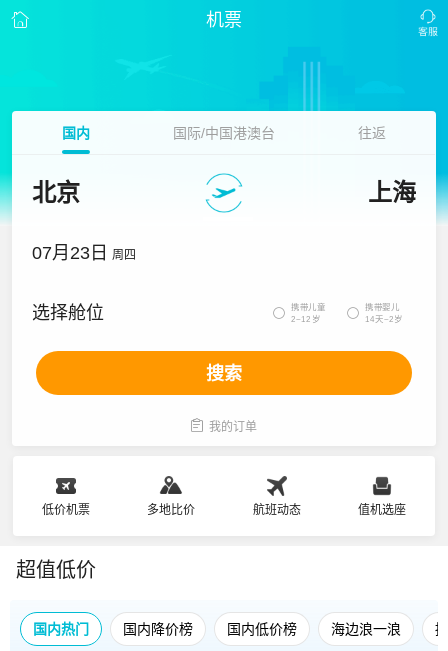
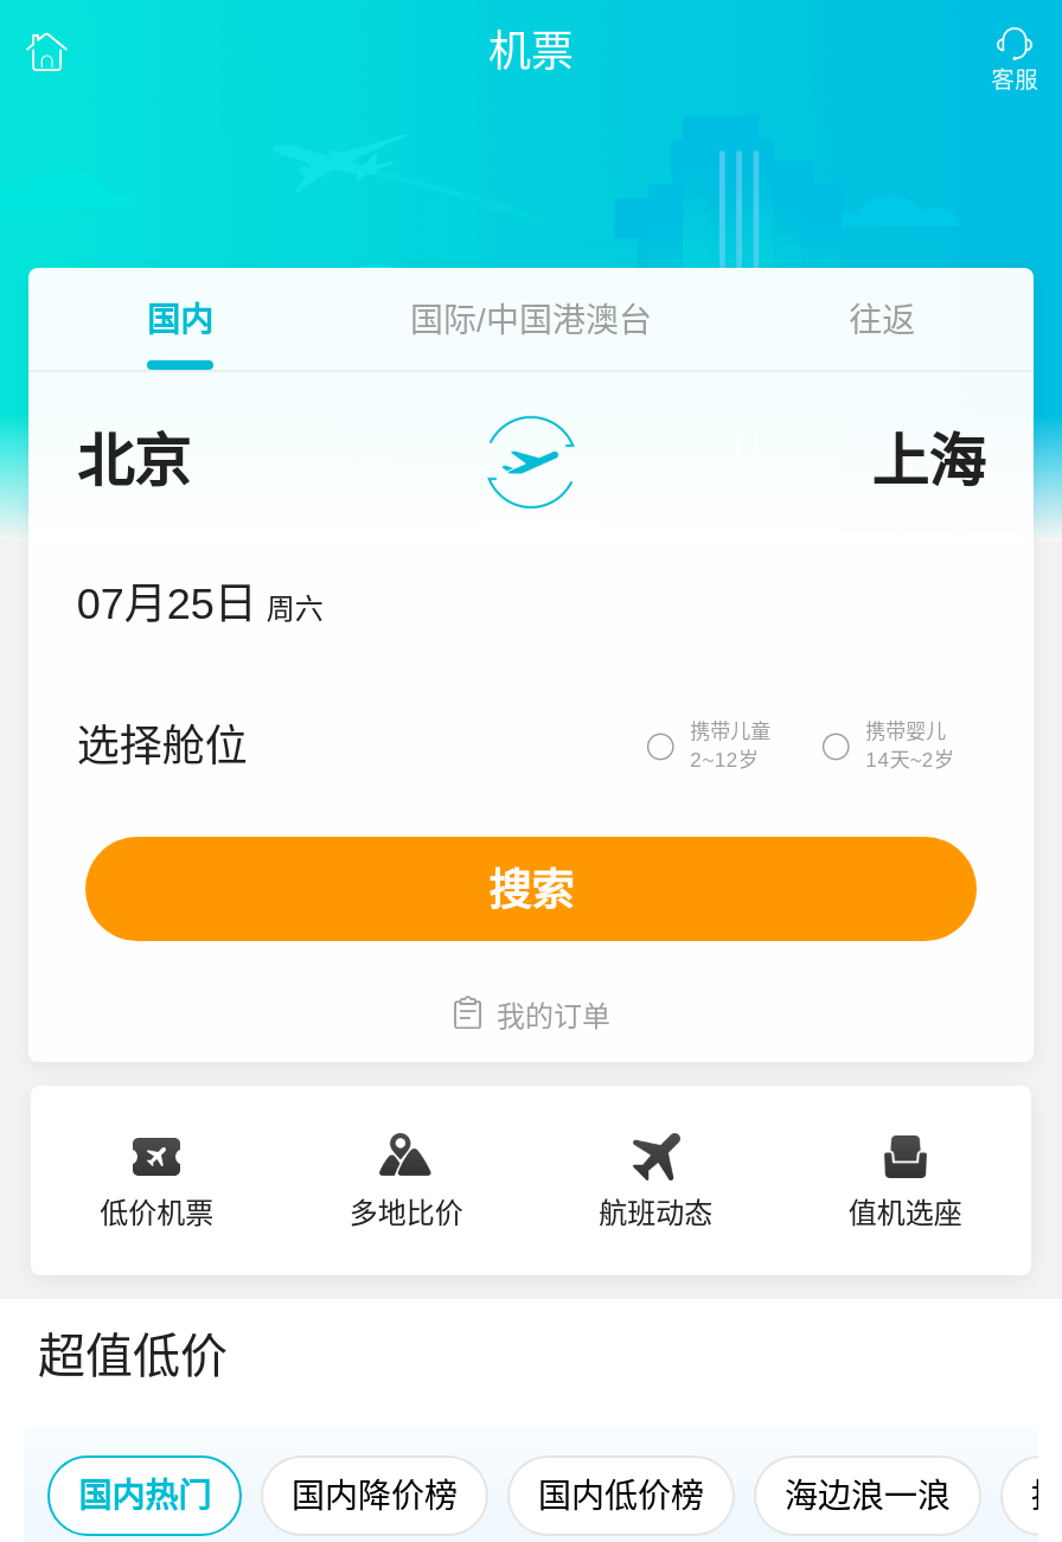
- 07月23日 周四
+ 07月25日 周六
